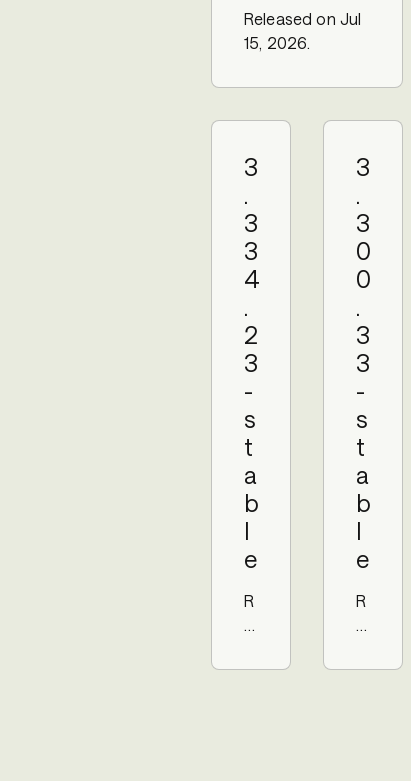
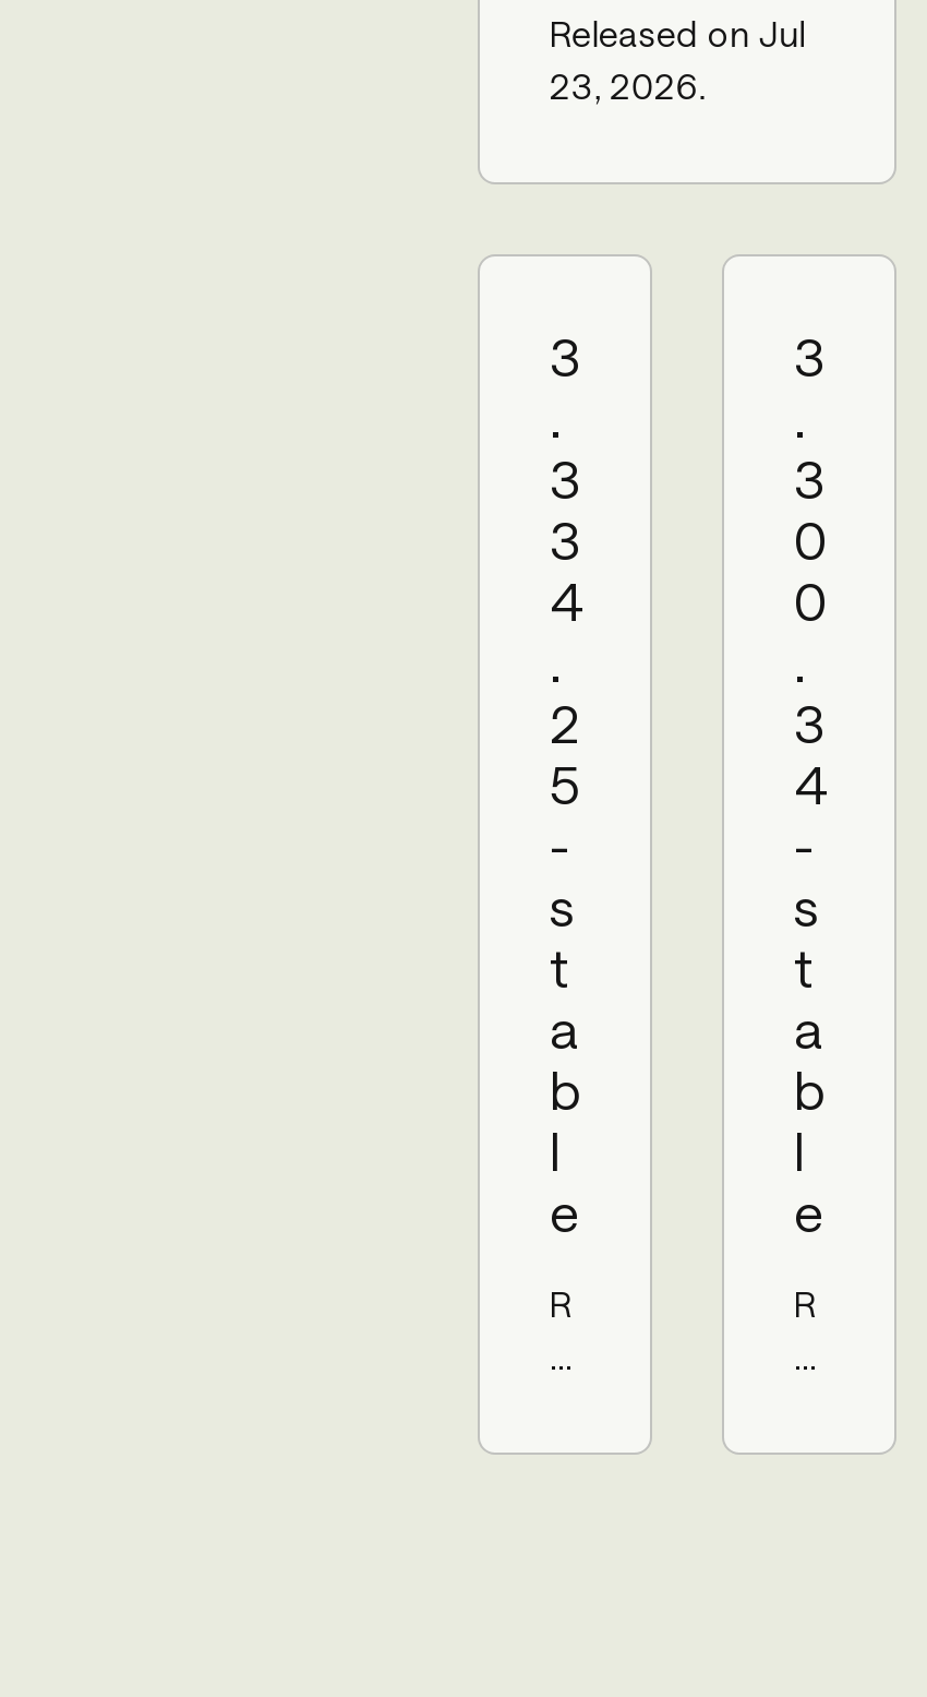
- 15, 2026.
+ 23, 2026.

- 3
+ 5

- 3
+ 4
